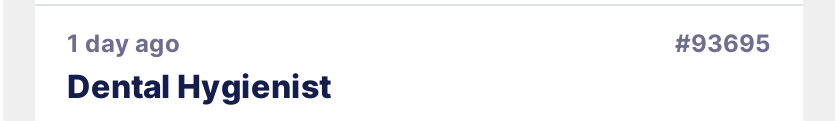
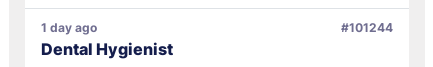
- #93695
+ #101244
